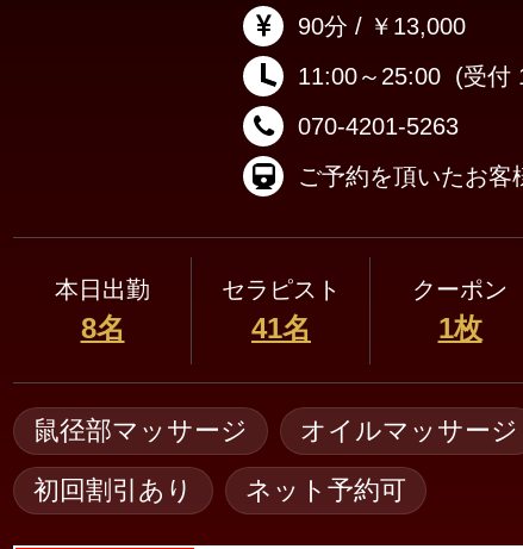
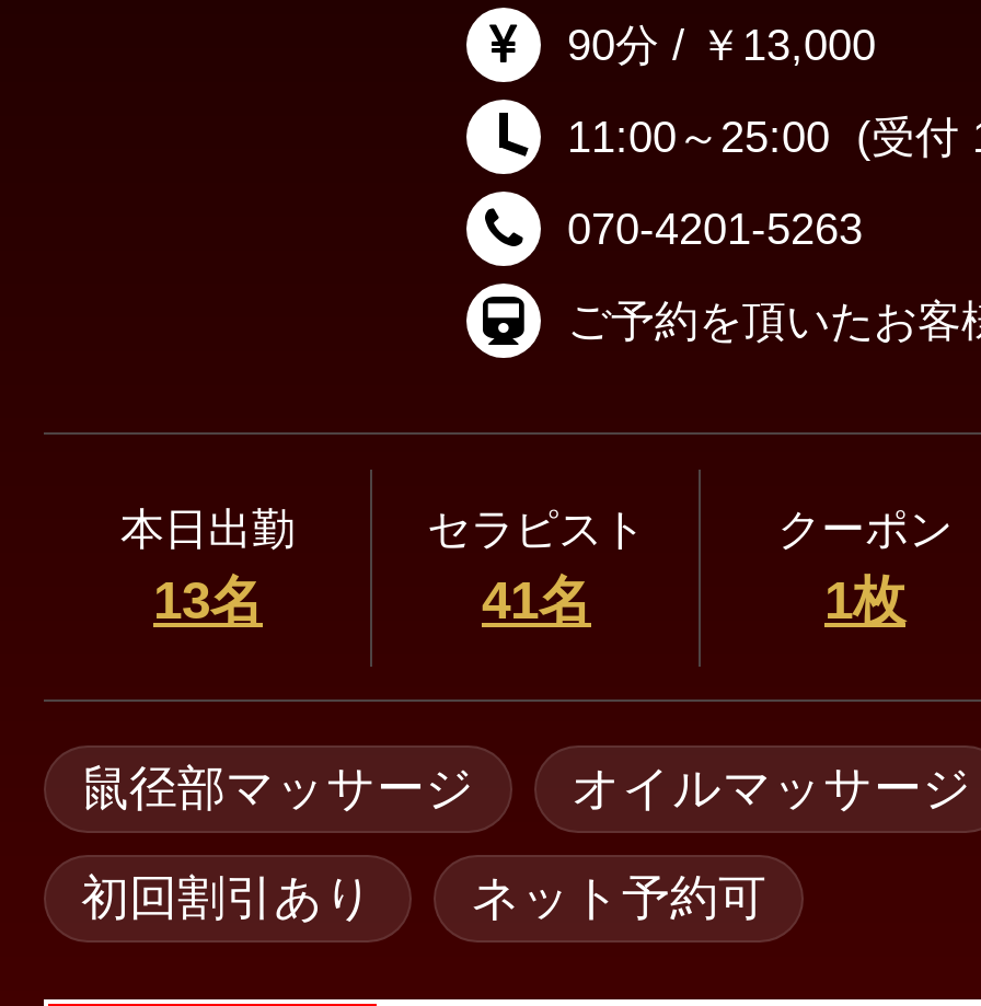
- 8名
+ 13名
